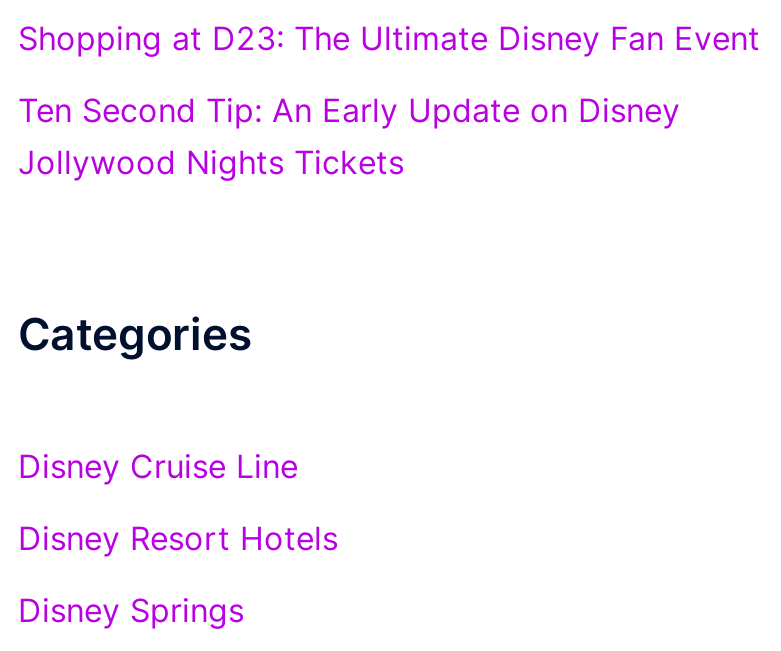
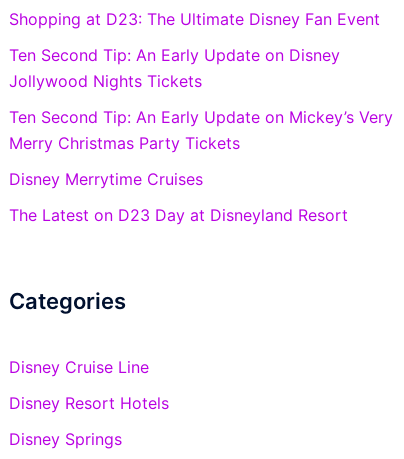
+ Ten Second Tip: An Early Update on Mickey’s Very
+ Merry Christmas Party Tickets
+ Disney Merrytime Cruises
+ The Latest on D23 Day at Disneyland Resort
